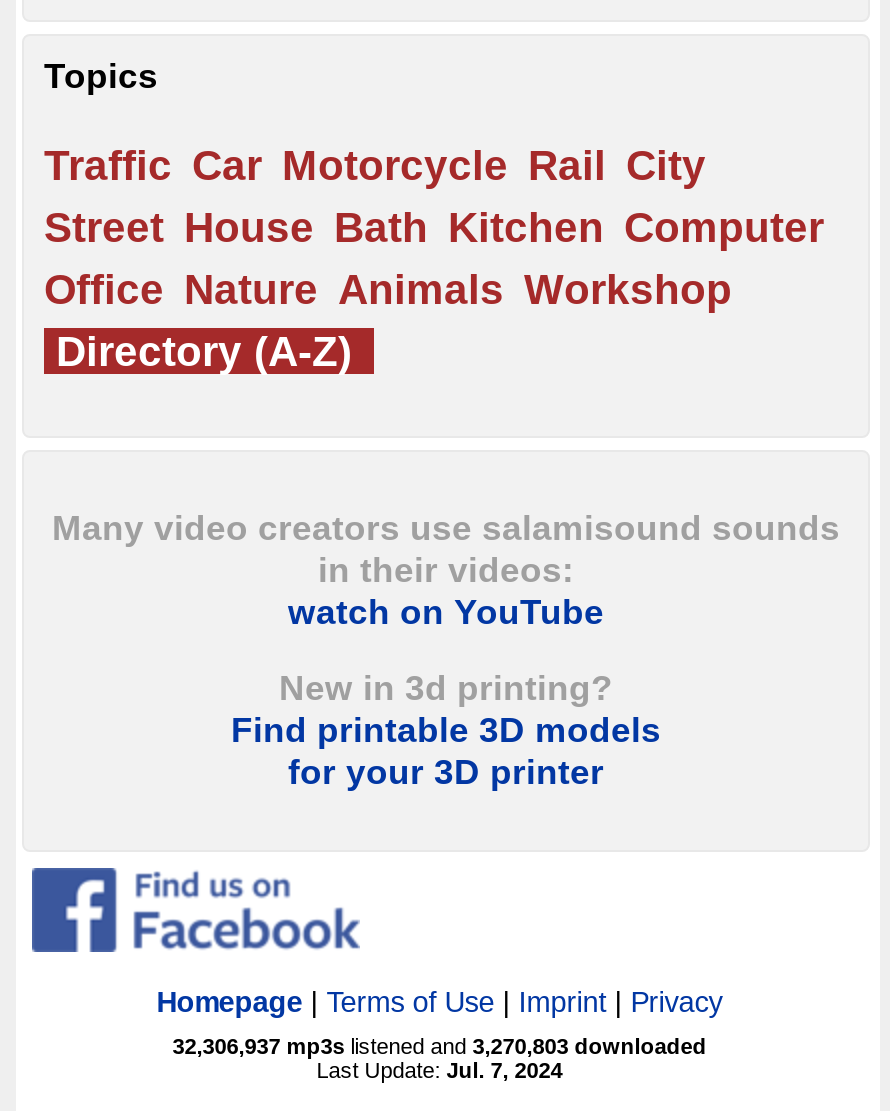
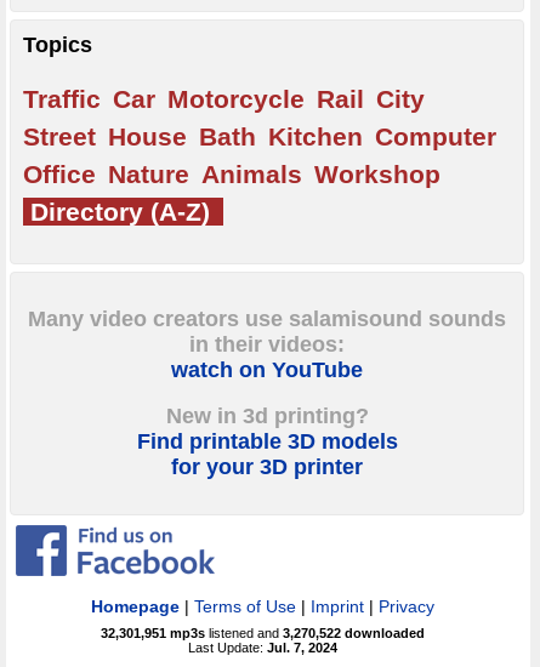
- 32,306,937 mp3s listened and 3,270,803 downloaded
+ 32,301,951 mp3s listened and 3,270,522 downloaded
